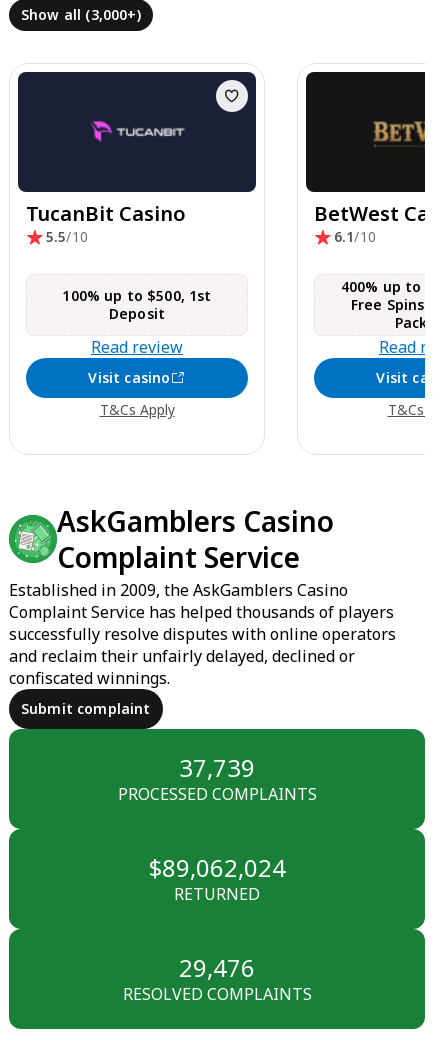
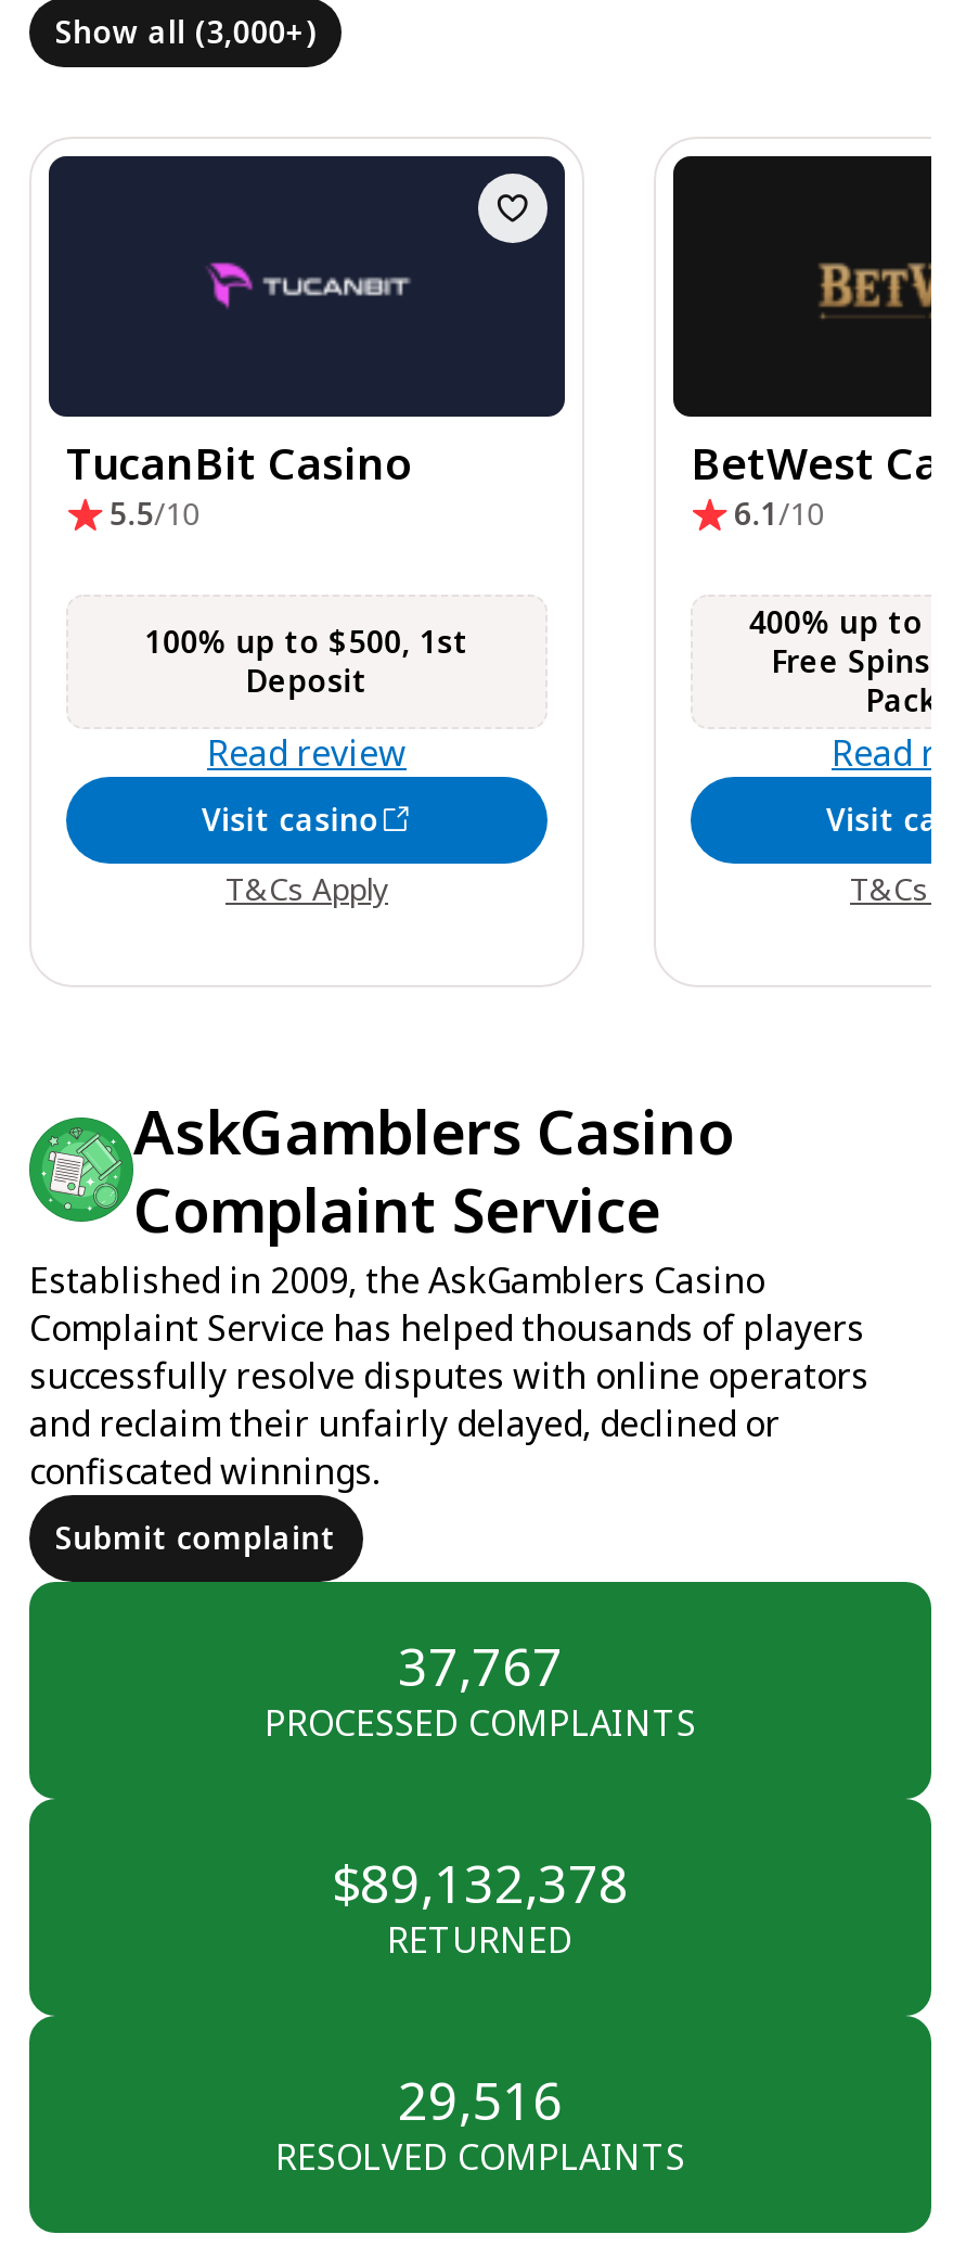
- 37,739
+ 37,767

- $89,062,024
+ $89,132,378

- 29,476
+ 29,516
